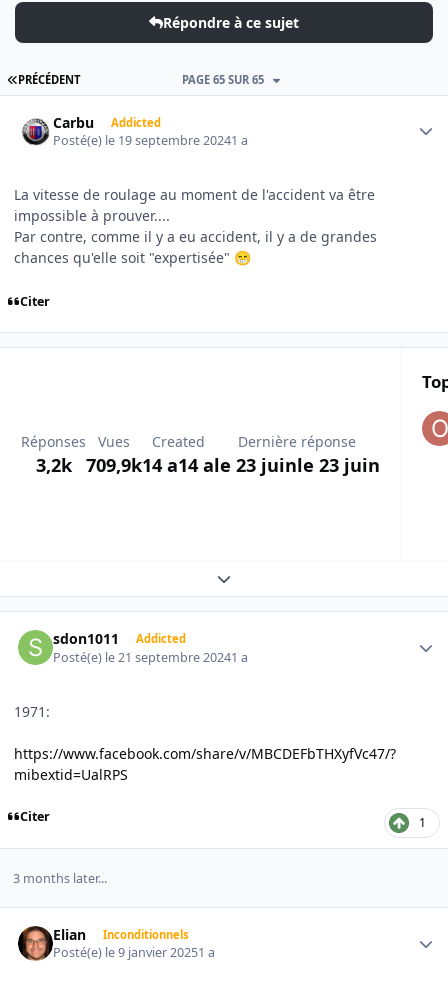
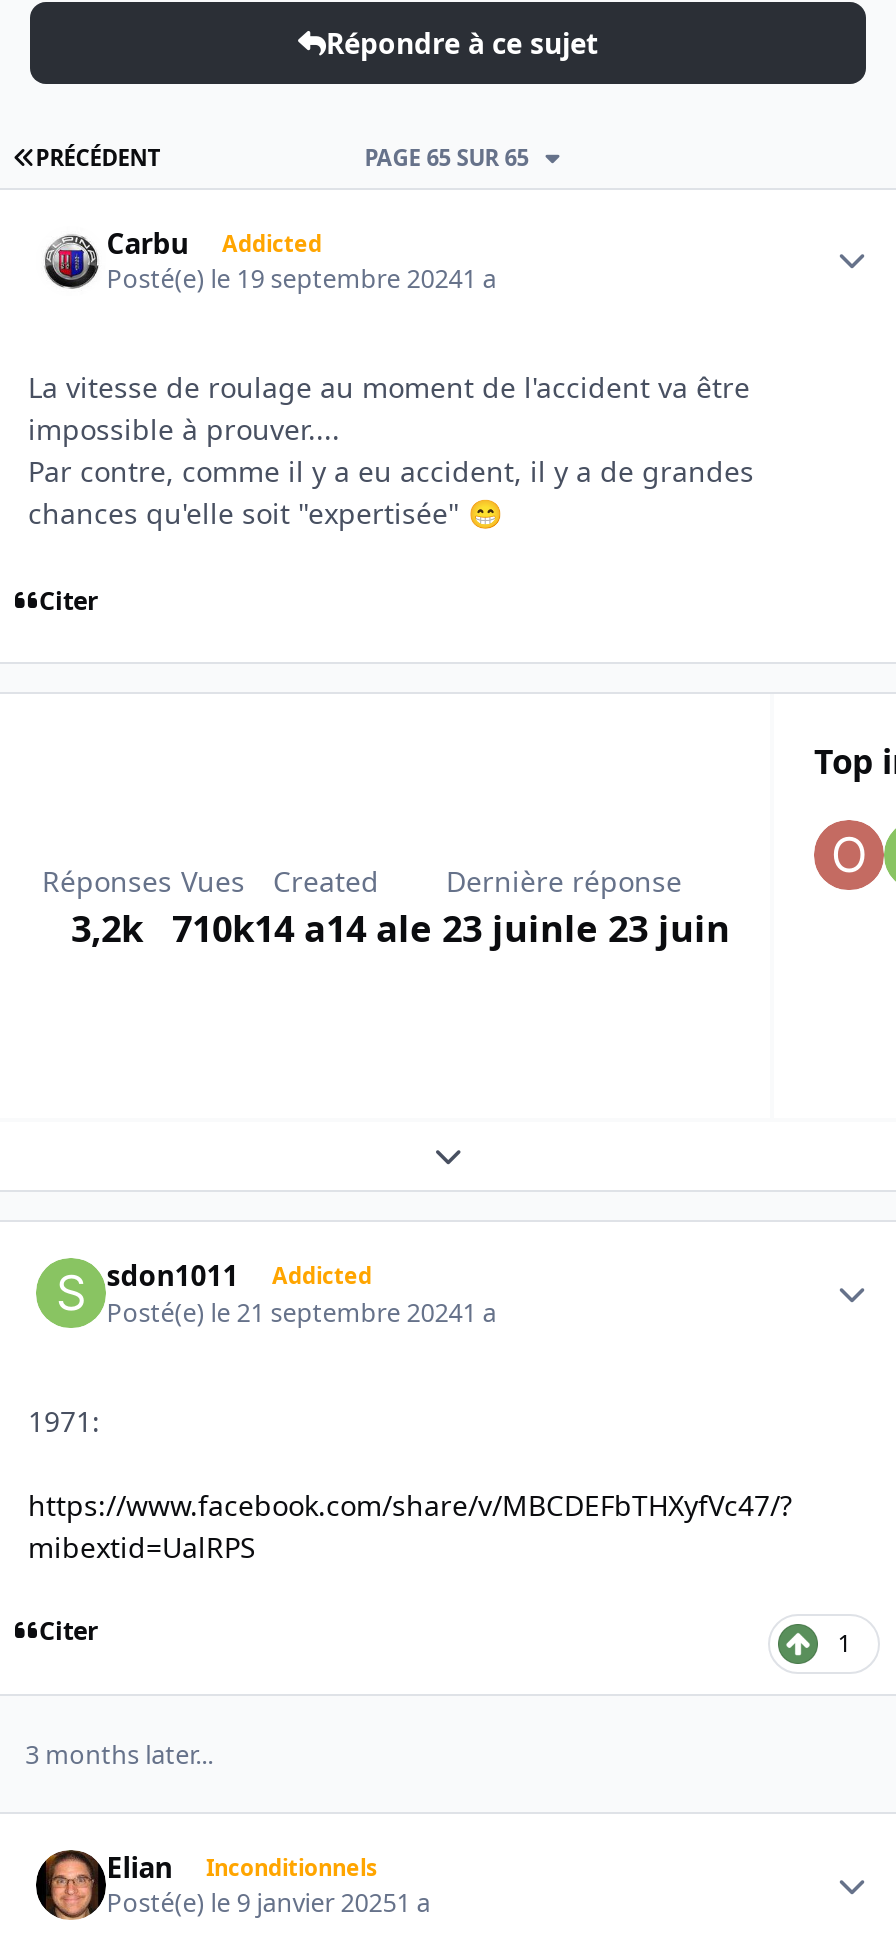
- [image]
+ [image]

- 3,2k 709,9k 14 a14 a le 23 juinle 23 juin
+ 3,2k 710k 14 a14 a le 23 juinle 23 juin
